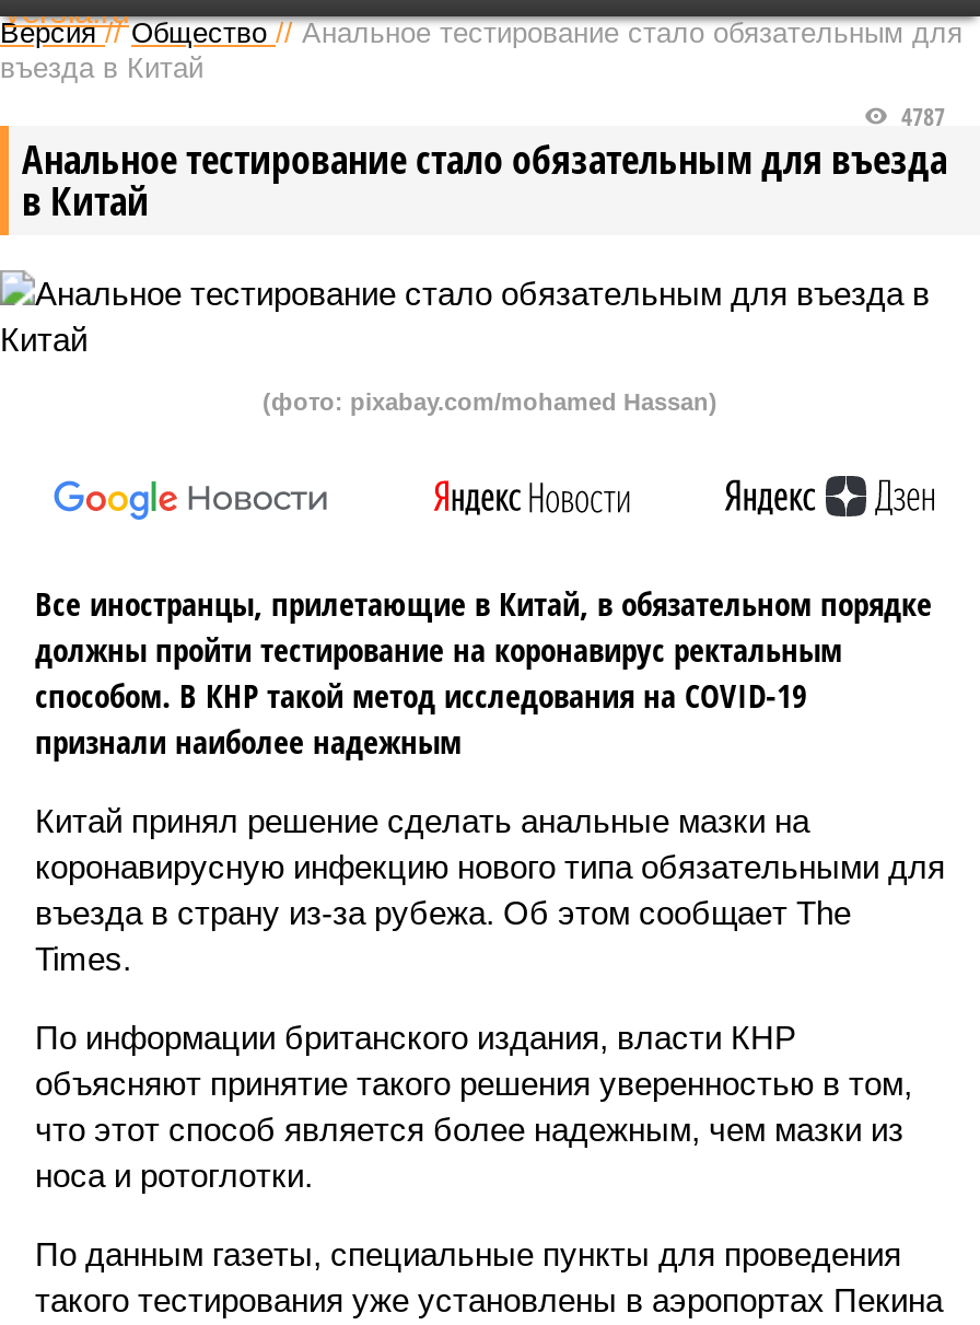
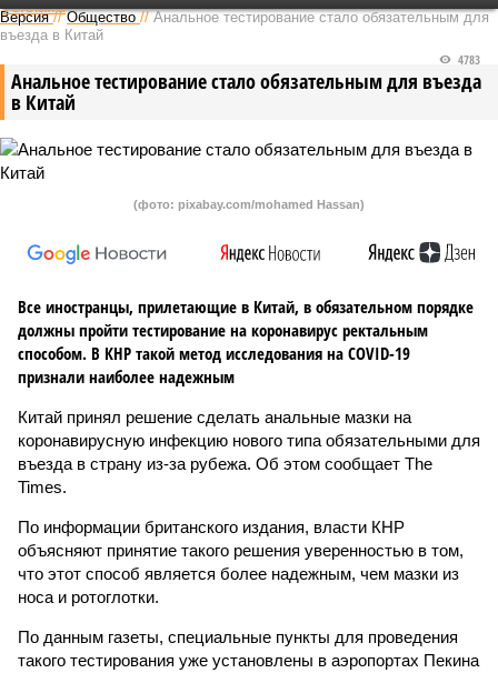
- 4787
+ 4783
